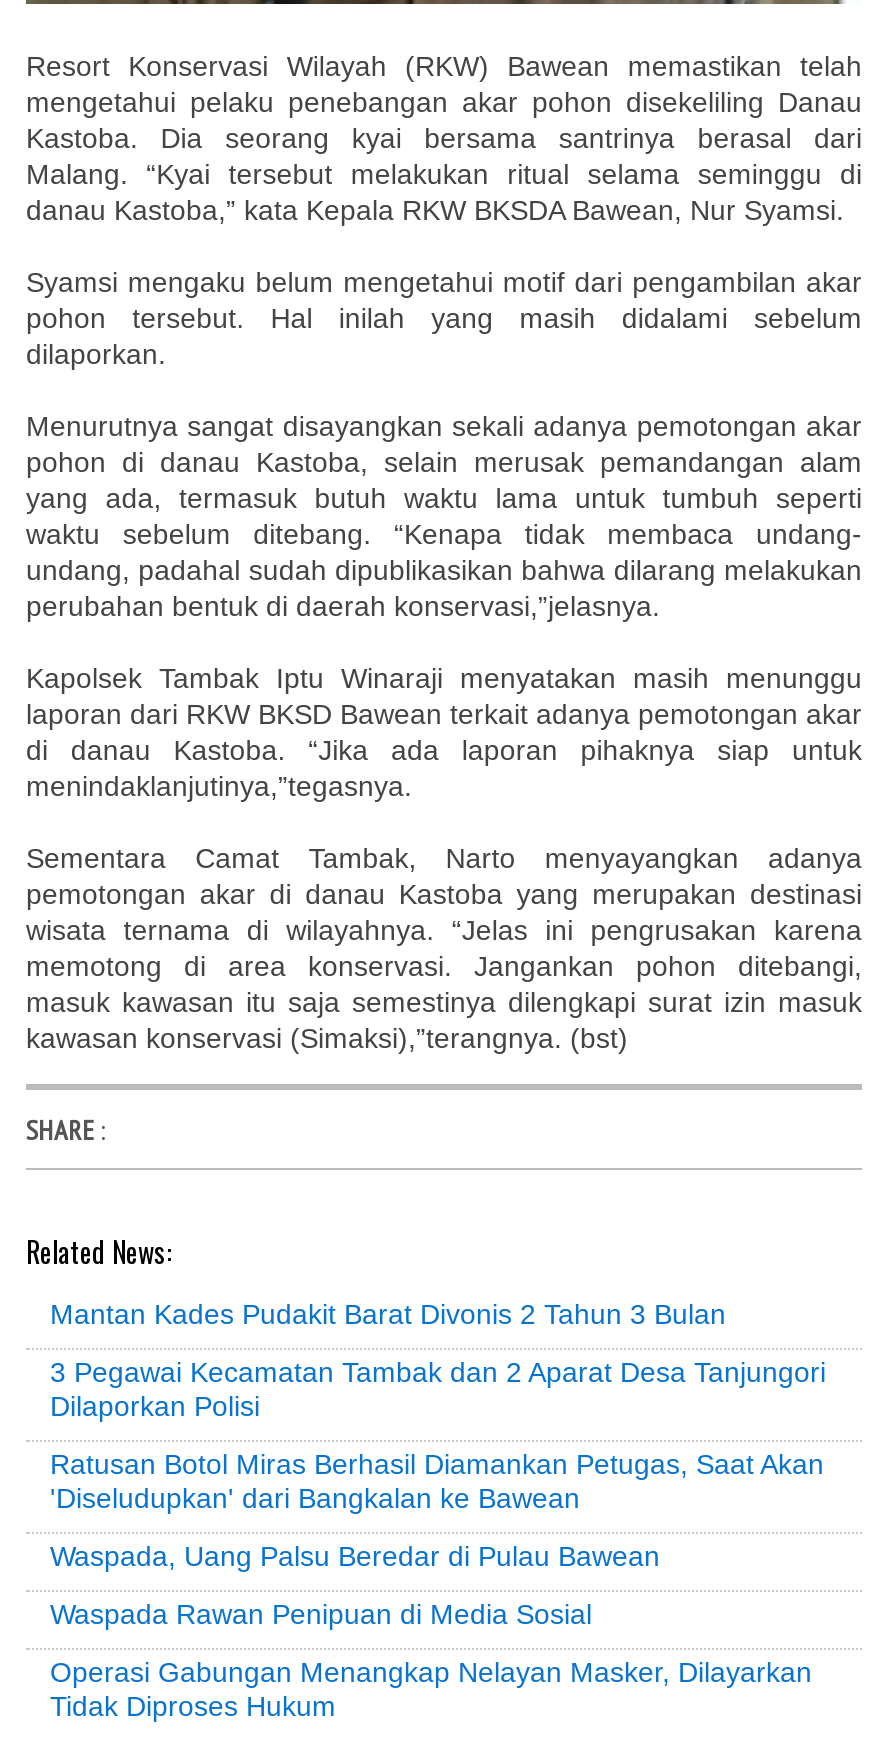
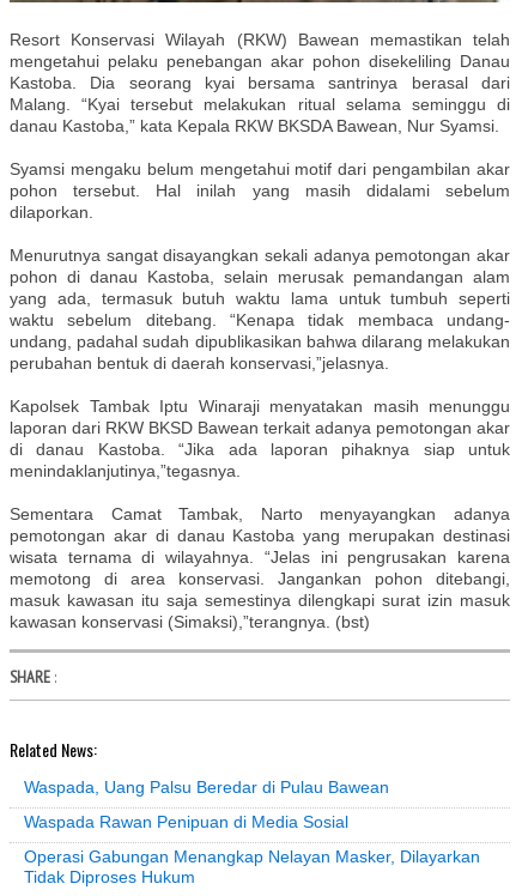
- Mantan Kades Pudakit Barat Divonis 2 Tahun 3 Bulan
- 3 Pegawai Kecamatan Tambak dan 2 Aparat Desa Tanjungori
- Dilaporkan Polisi
- Ratusan Botol Miras Berhasil Diamankan Petugas, Saat Akan
- 'Diseludupkan' dari Bangkalan ke Bawean
